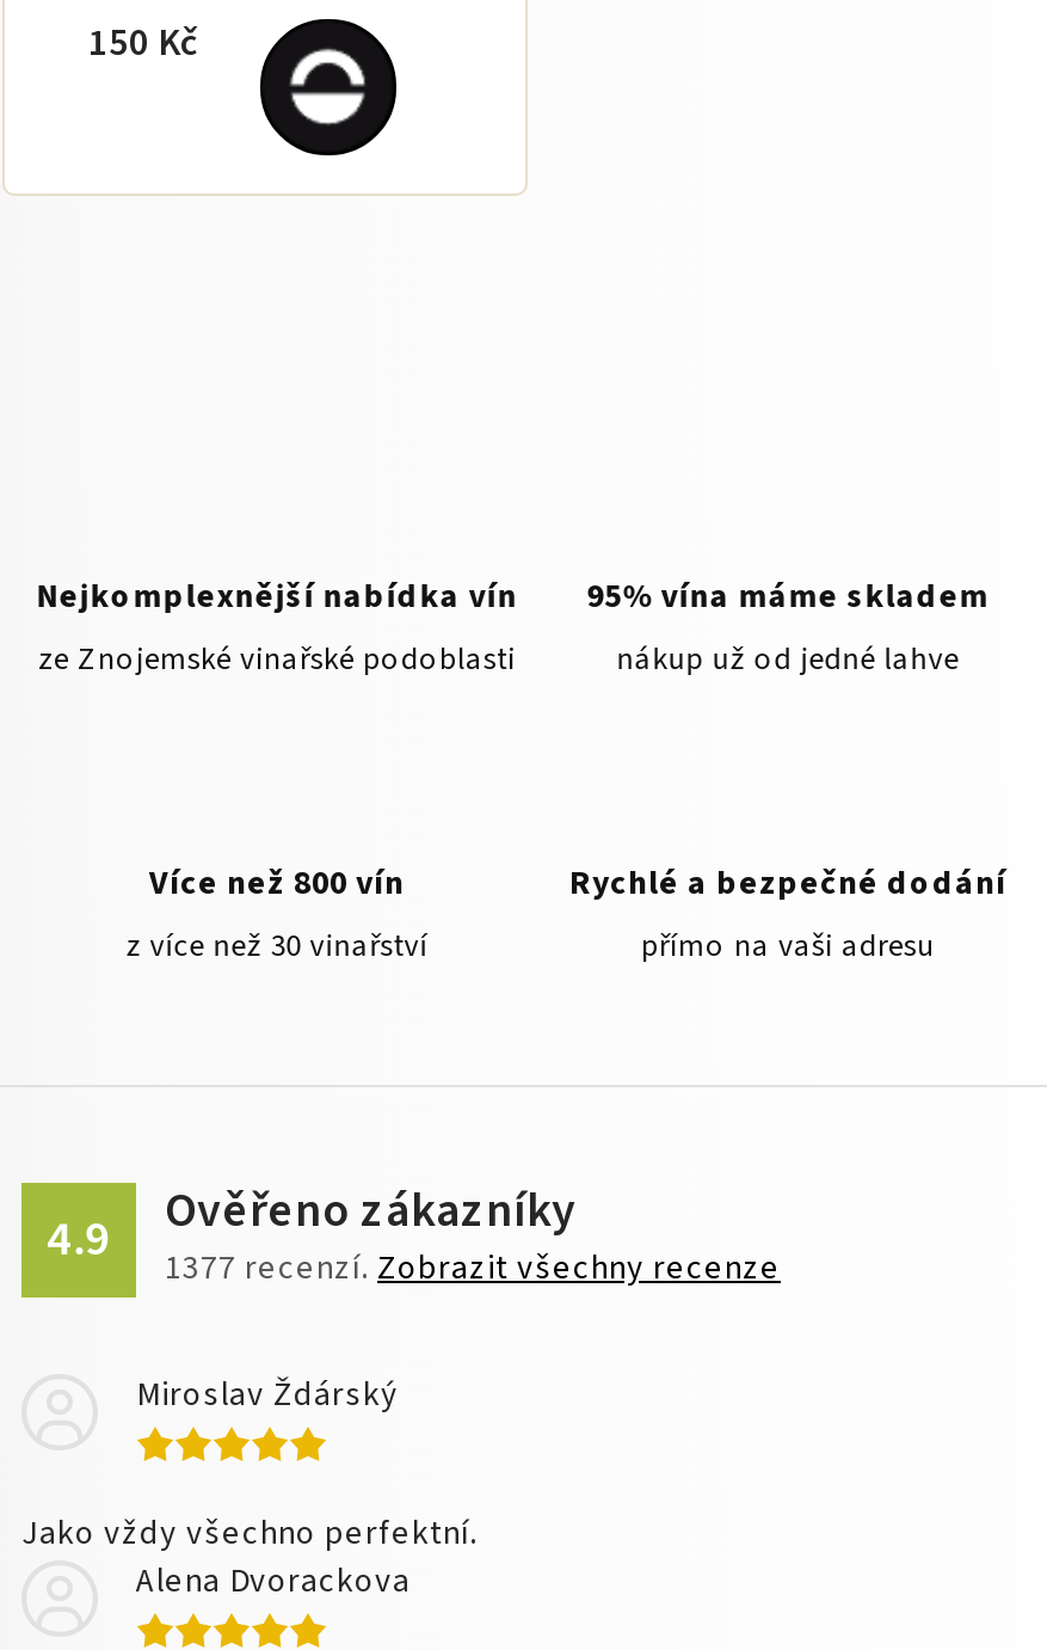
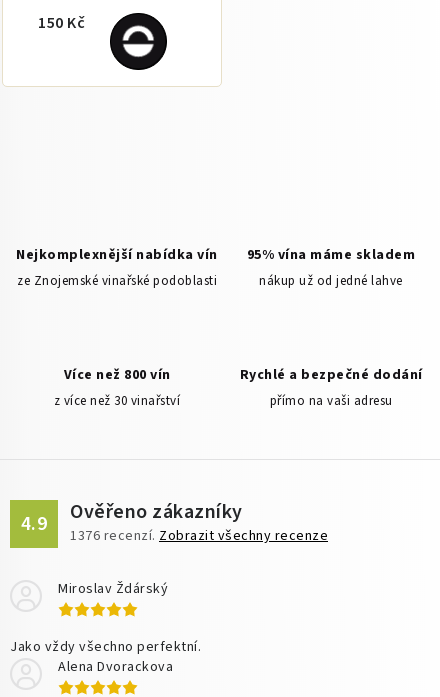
- 1377 recenzí. Zobrazit všechny recenze
+ 1376 recenzí. Zobrazit všechny recenze
